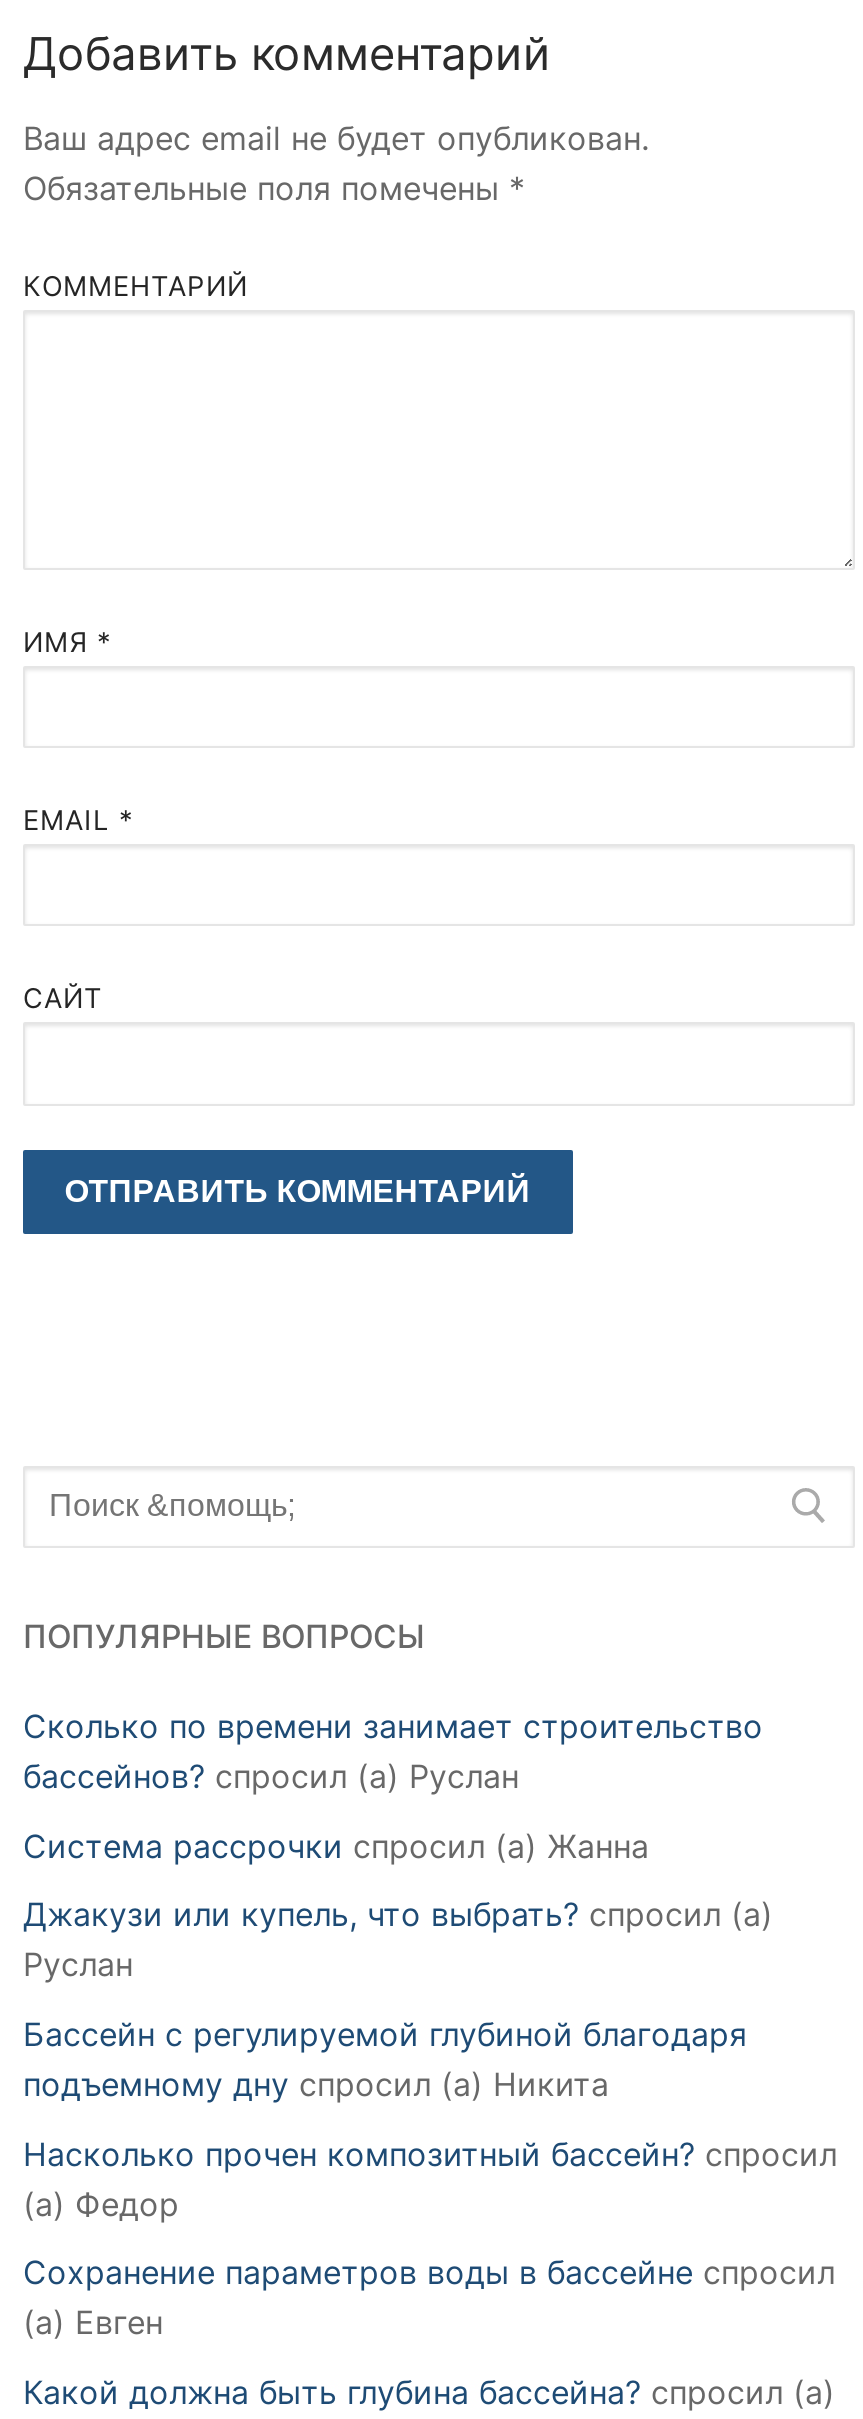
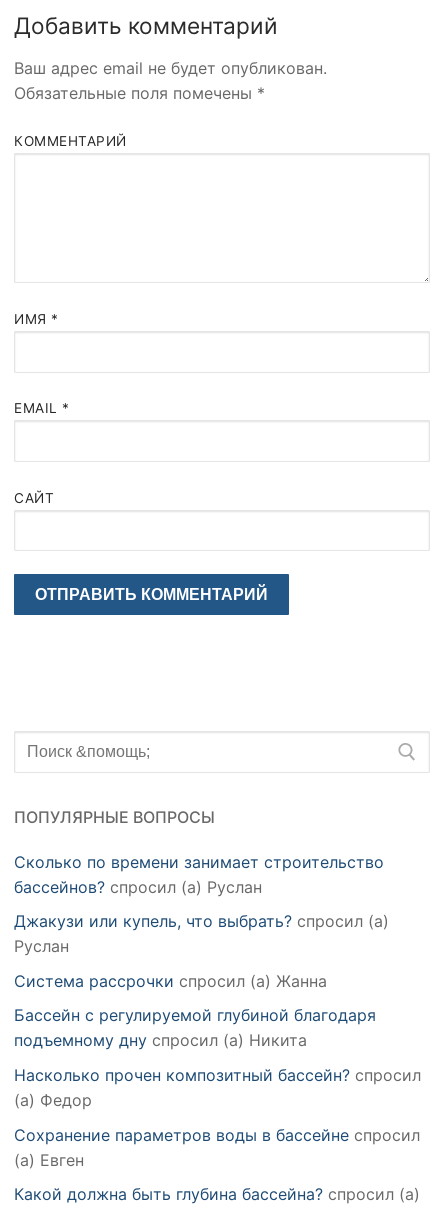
moved down: Система рассрочки спросил (а) Жанна

moved up: Джакузи или купель, что выбрать? спросил (а) | Руслан
